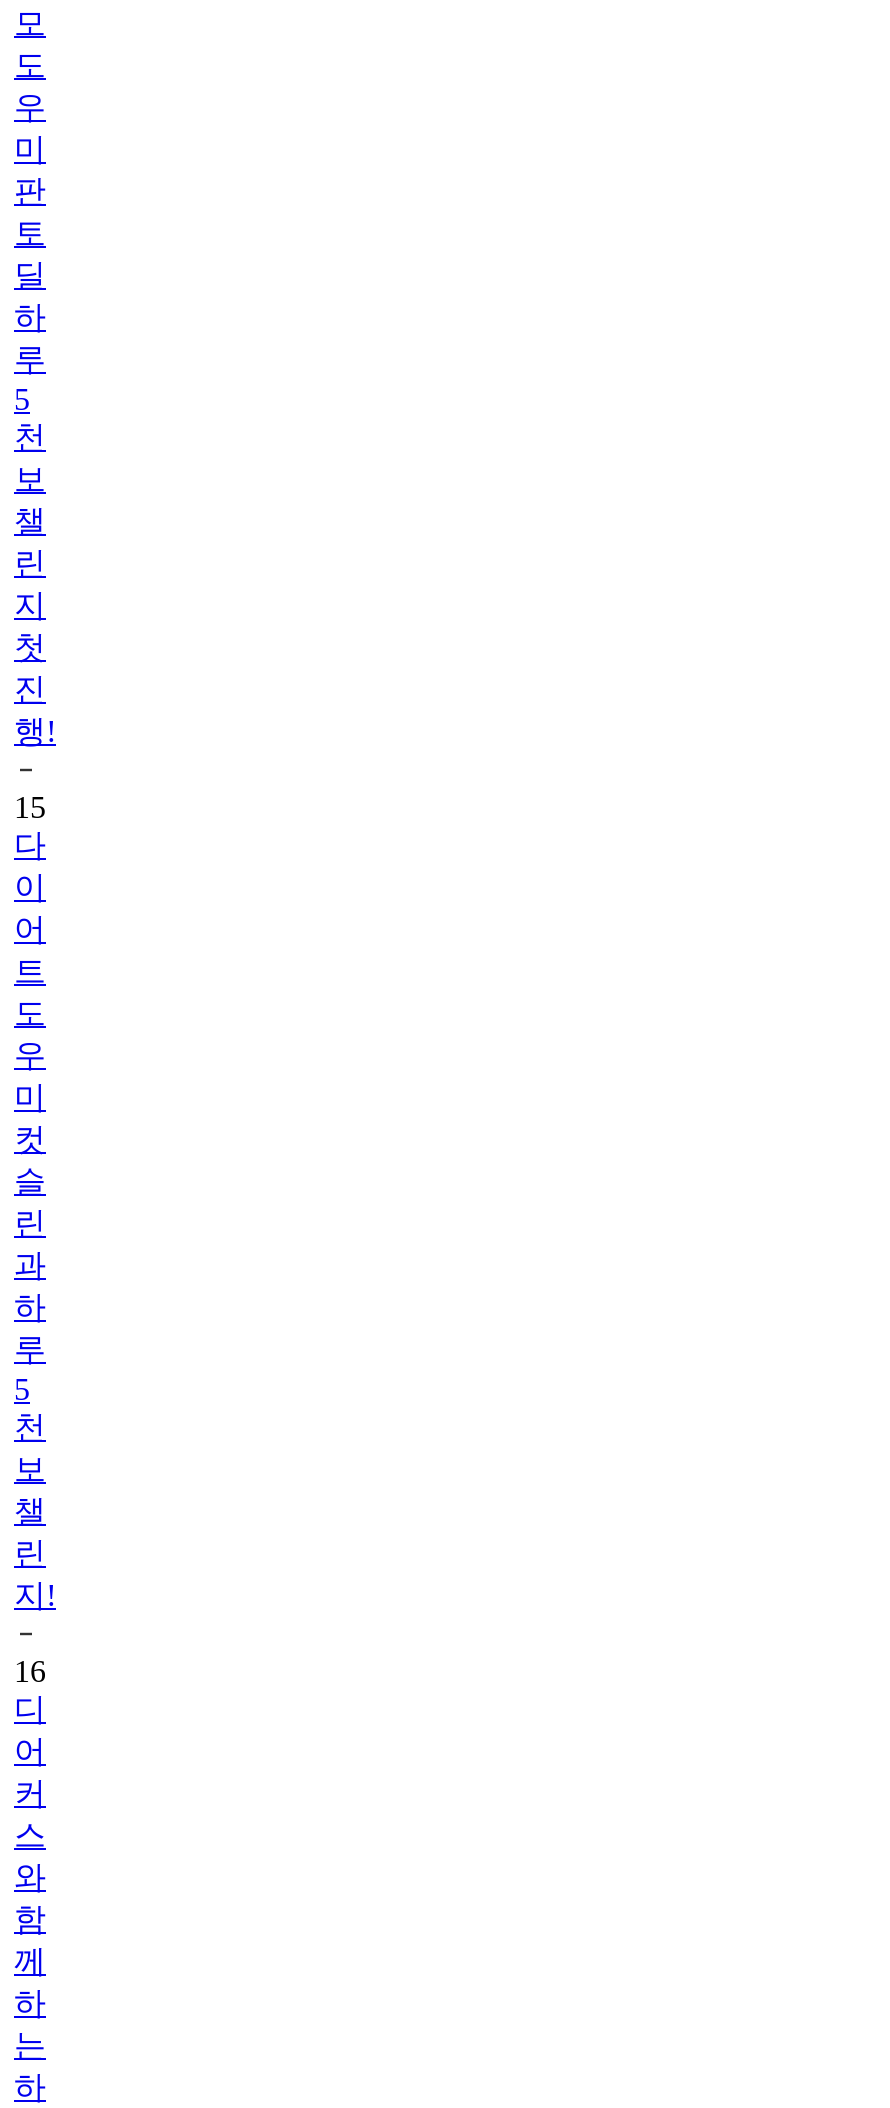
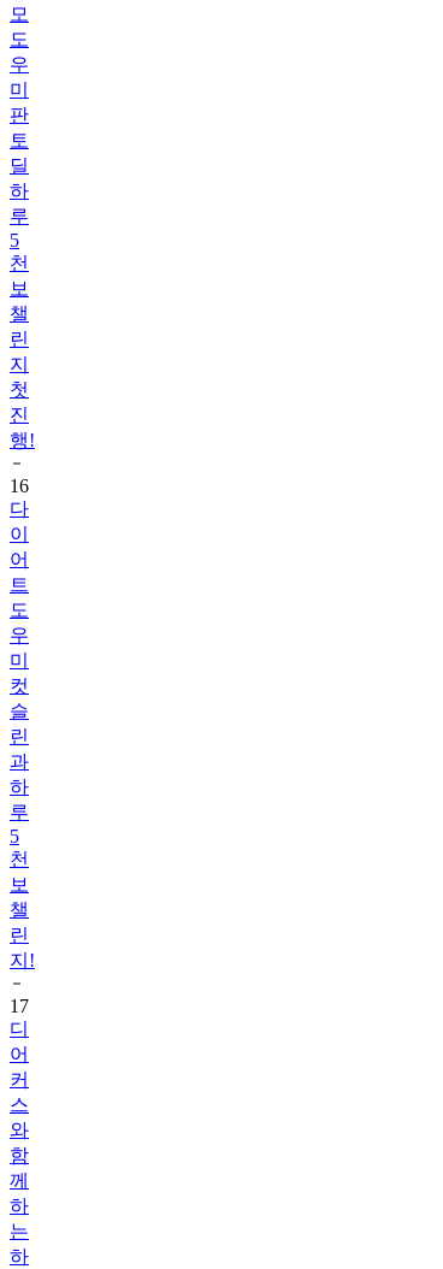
- 15
+ 16

- 16
+ 17
